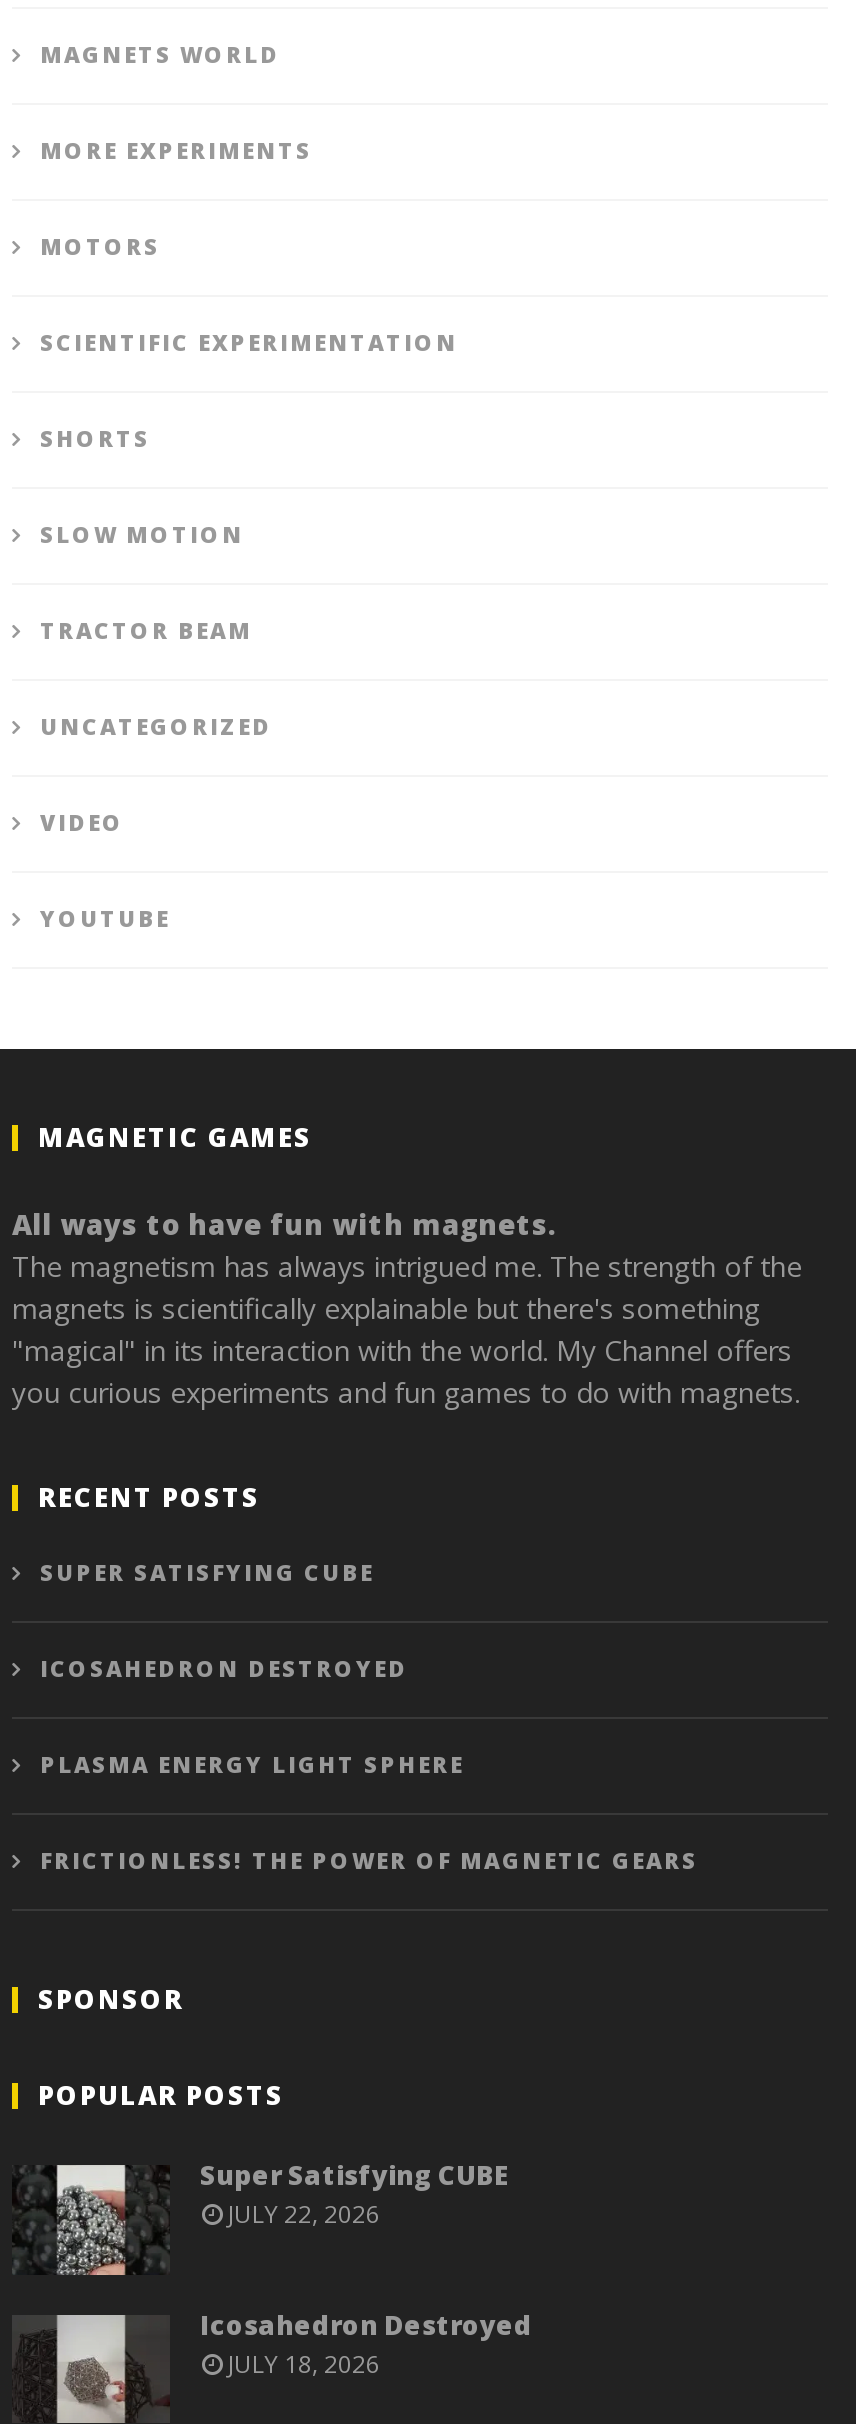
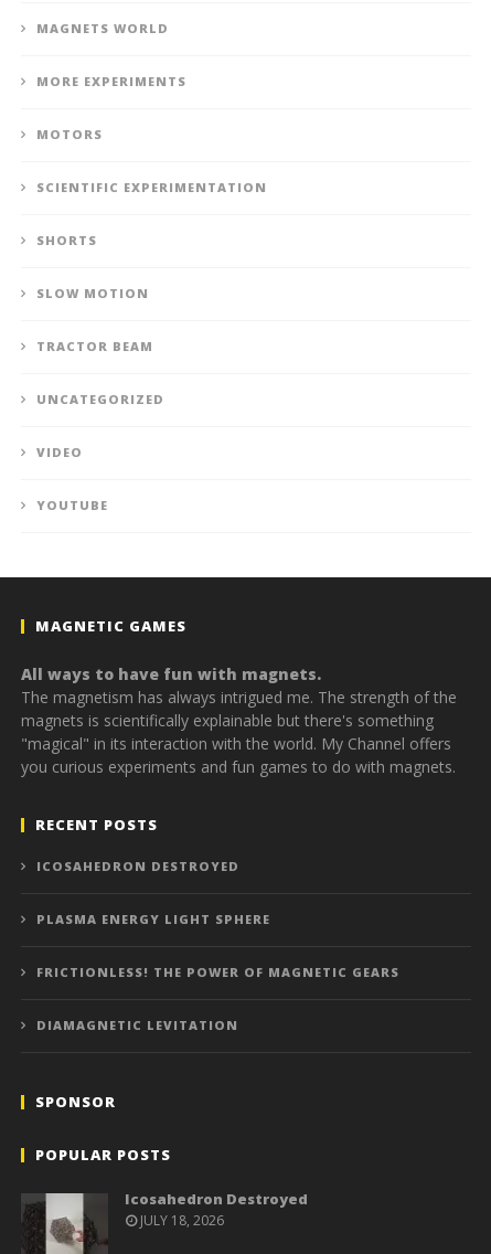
- SUPER SATISFYING CUBE

+ DIAMAGNETIC LEVITATION

- [image]
- Super Satisfying CUBE
- JULY 22, 2026
